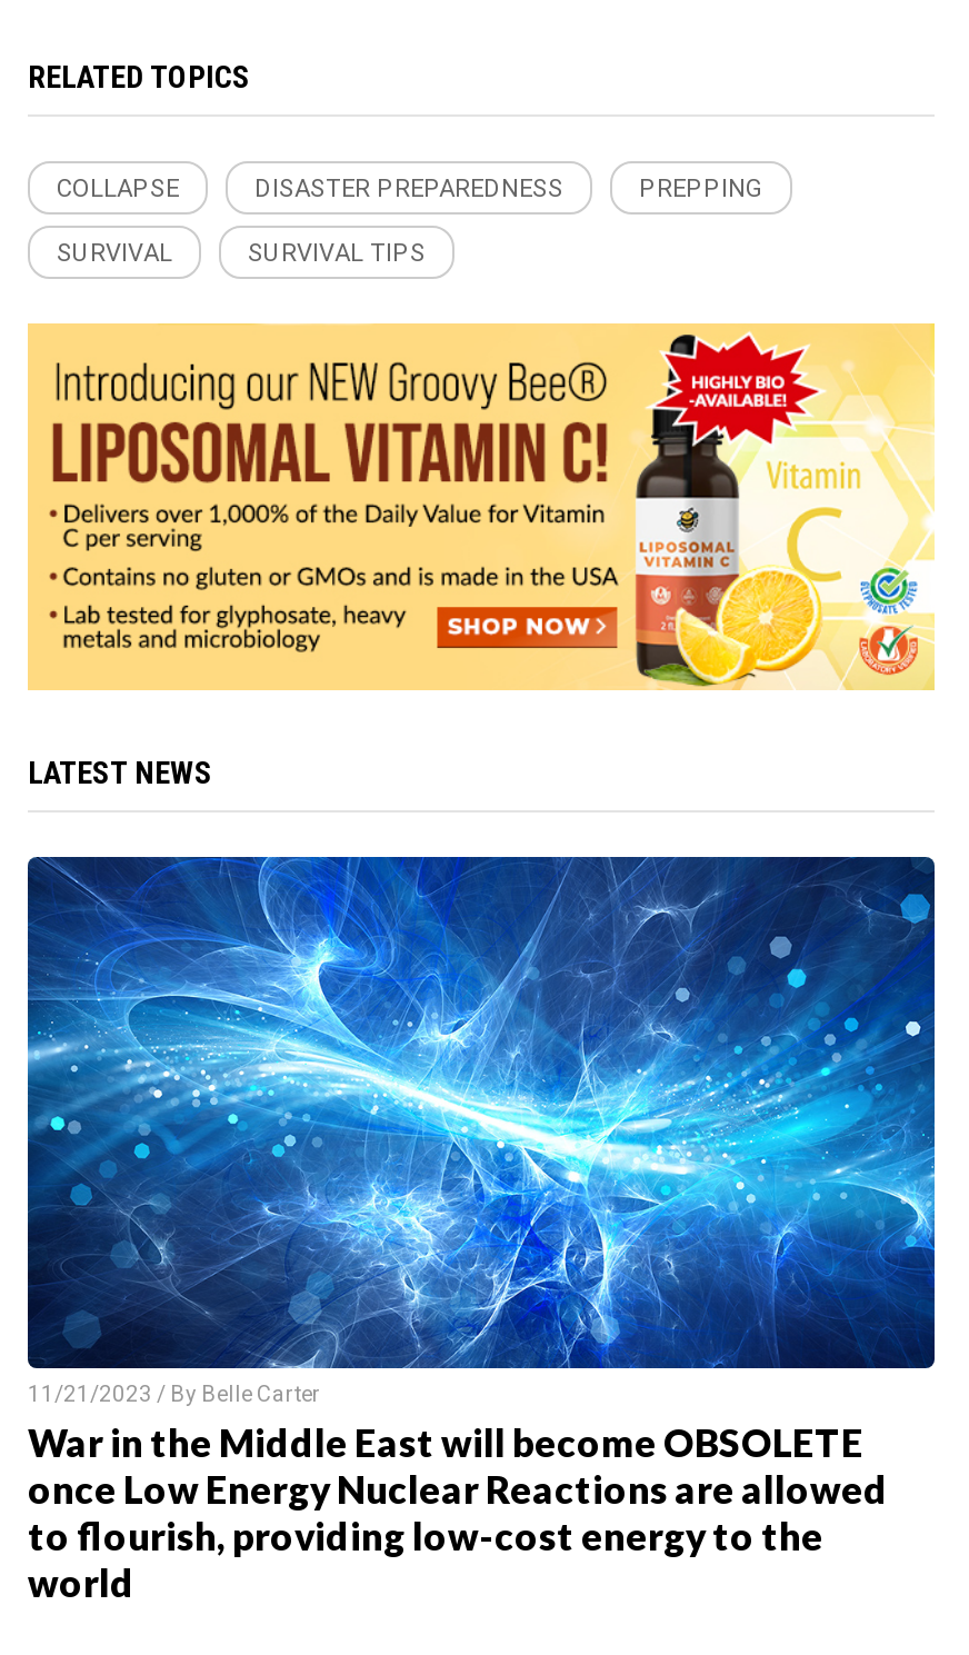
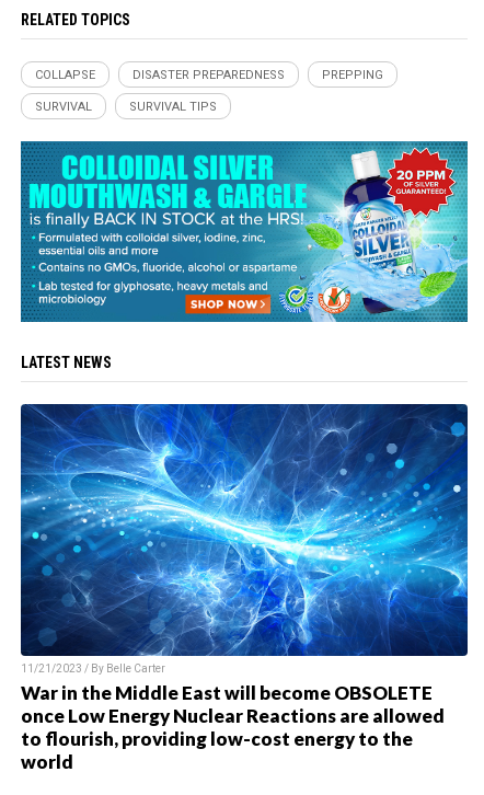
- [image]
+ [image]
